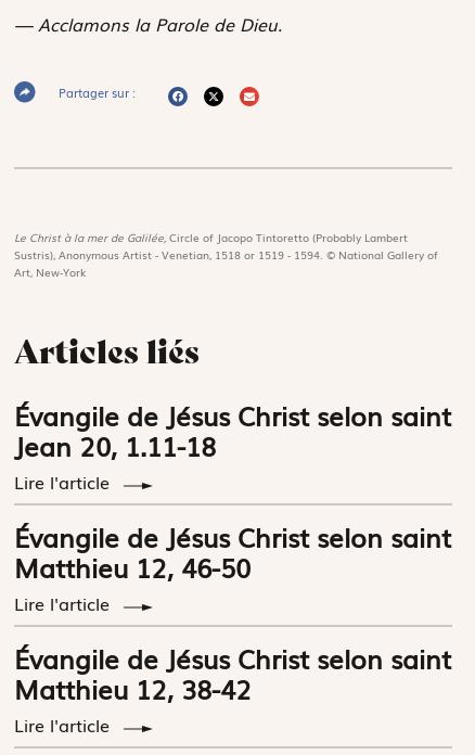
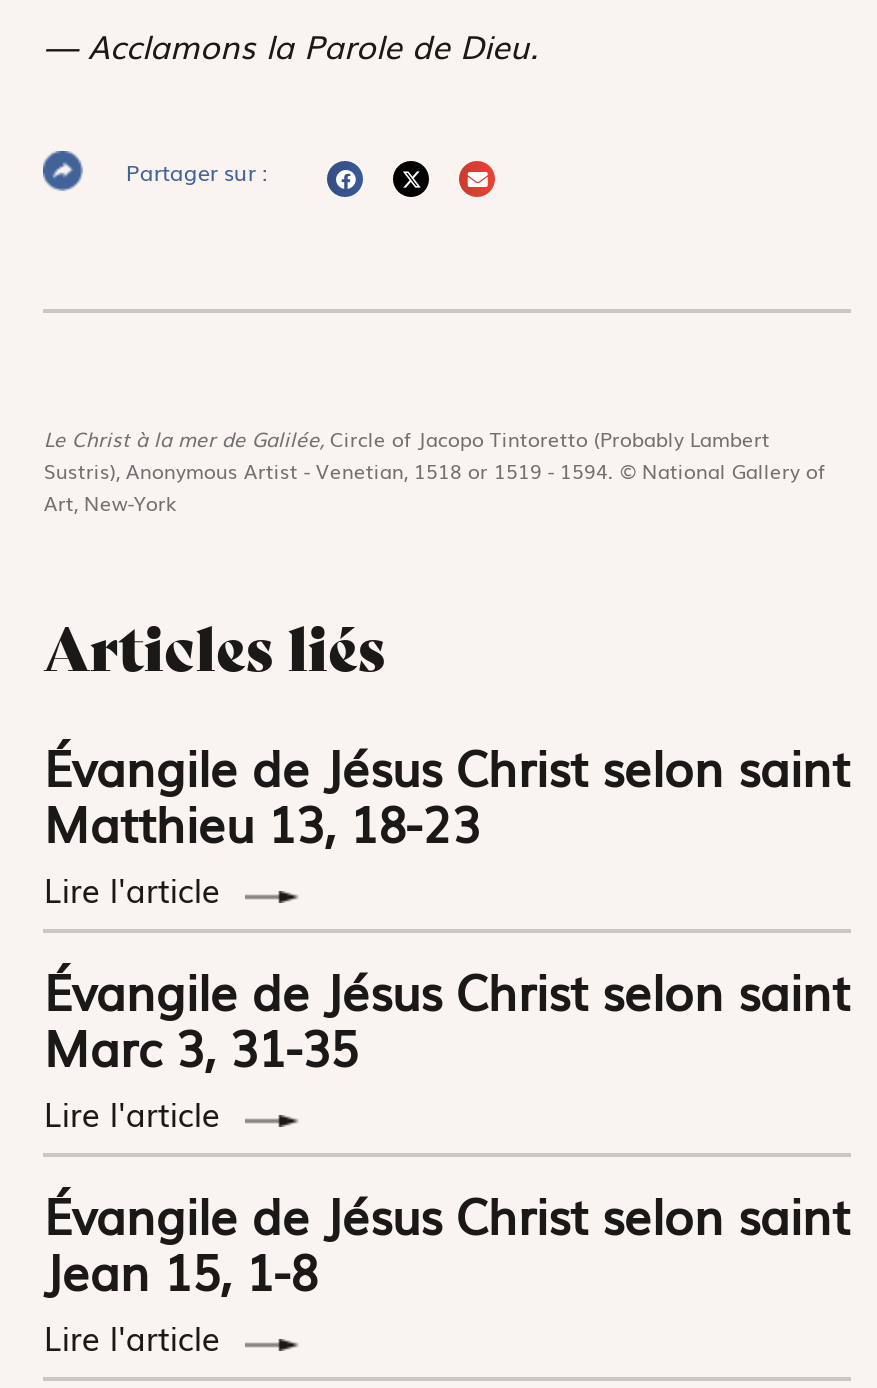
- Jean 20, 1.11-18
+ Matthieu 13, 18-23

- Matthieu 12, 46-50
+ Marc 3, 31-35

- Matthieu 12, 38-42
+ Jean 15, 1-8
